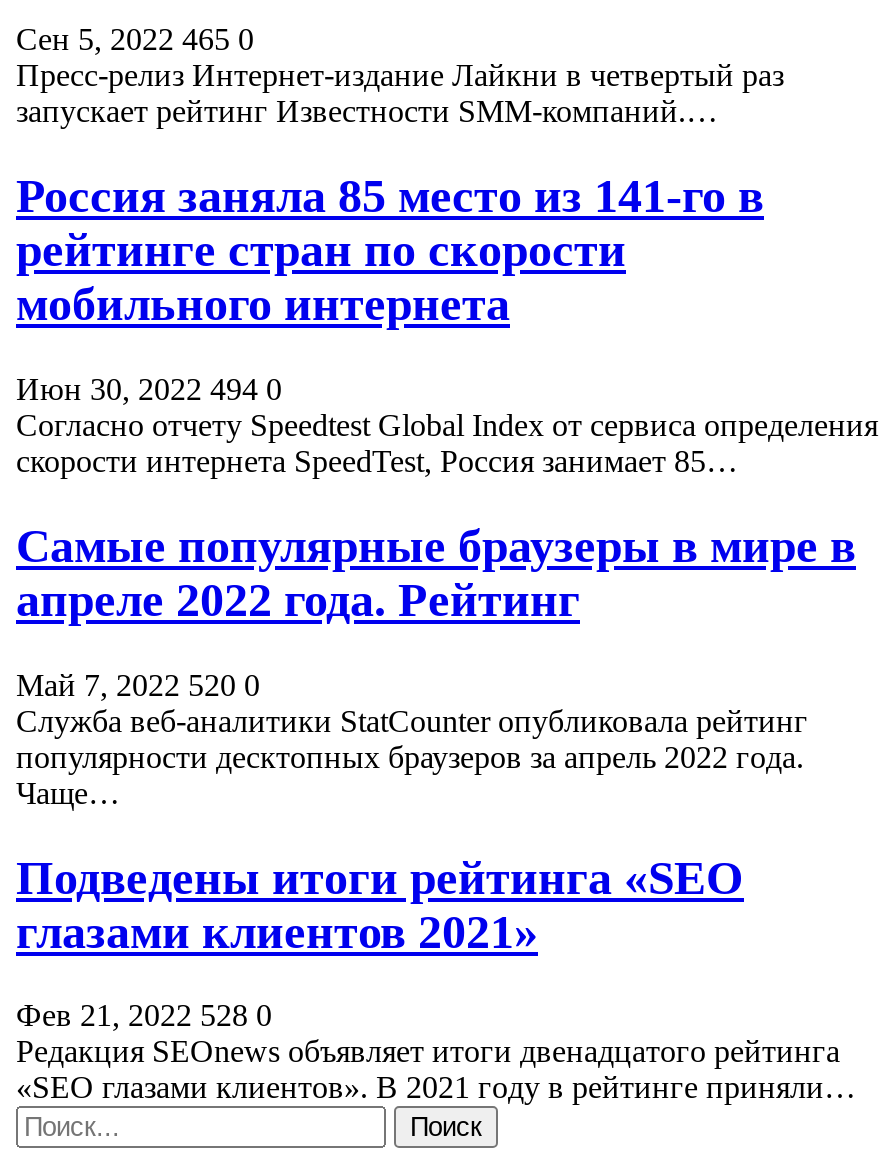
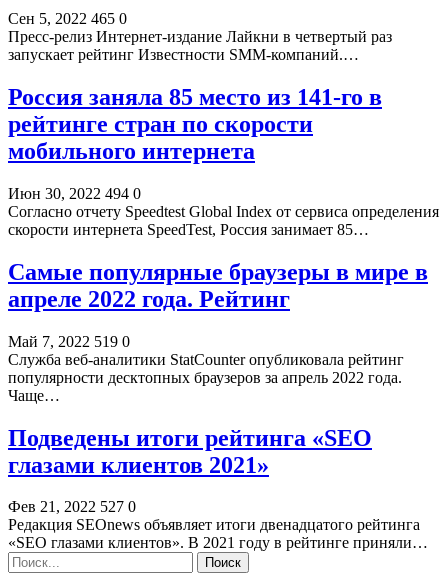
- Май 7, 2022 520 0
+ Май 7, 2022 519 0

- Фев 21, 2022 528 0
+ Фев 21, 2022 527 0
